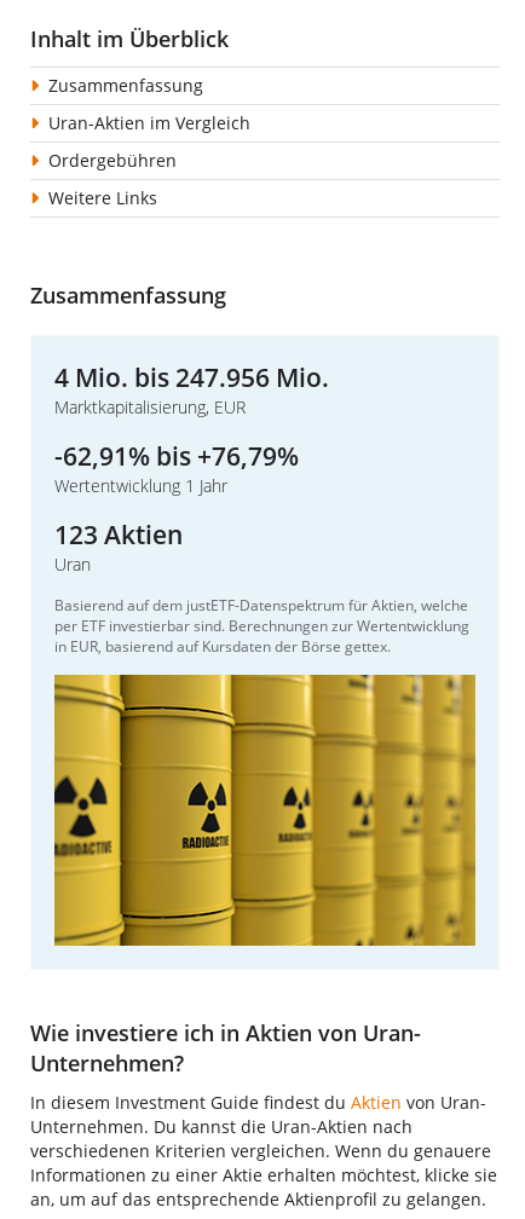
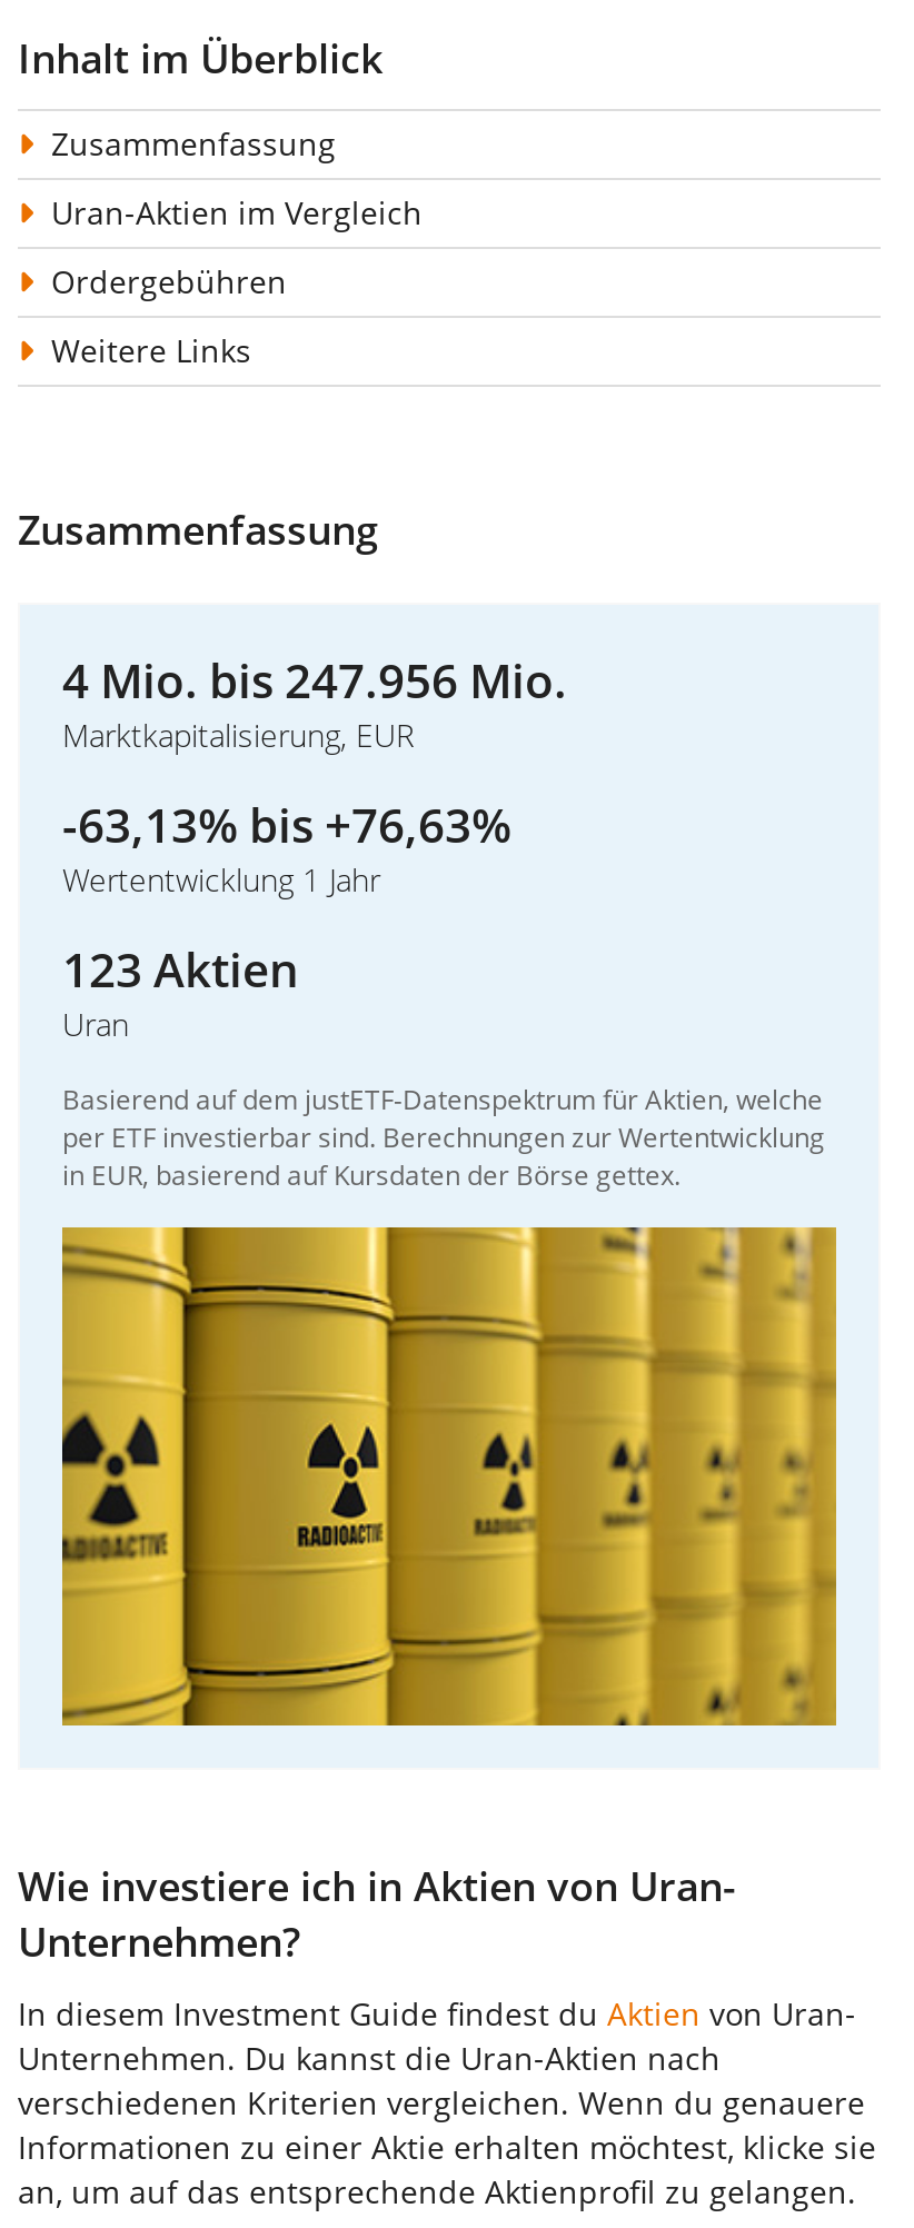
- -62,91% bis +76,79%
+ -63,13% bis +76,63%
